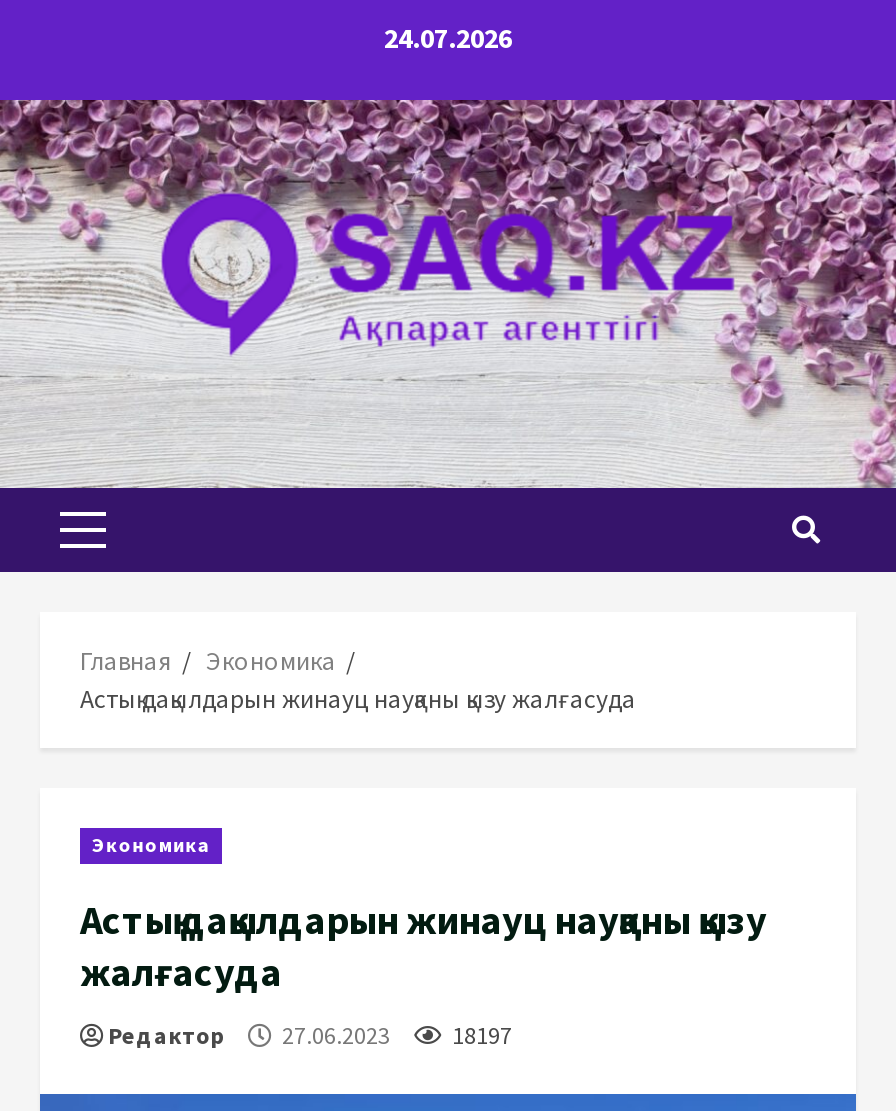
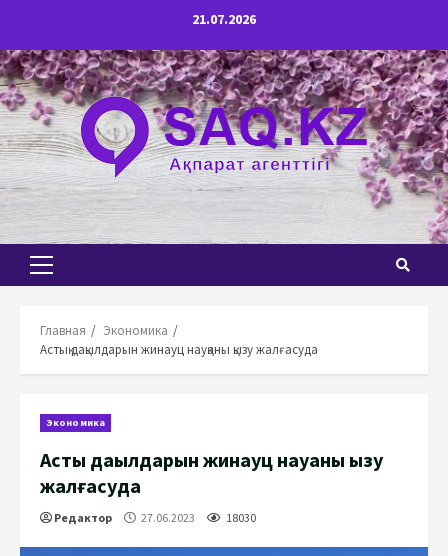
- 24.07.2026
+ 21.07.2026

- Редактор 27.06.2023 18197
+ Редактор 27.06.2023 18030
